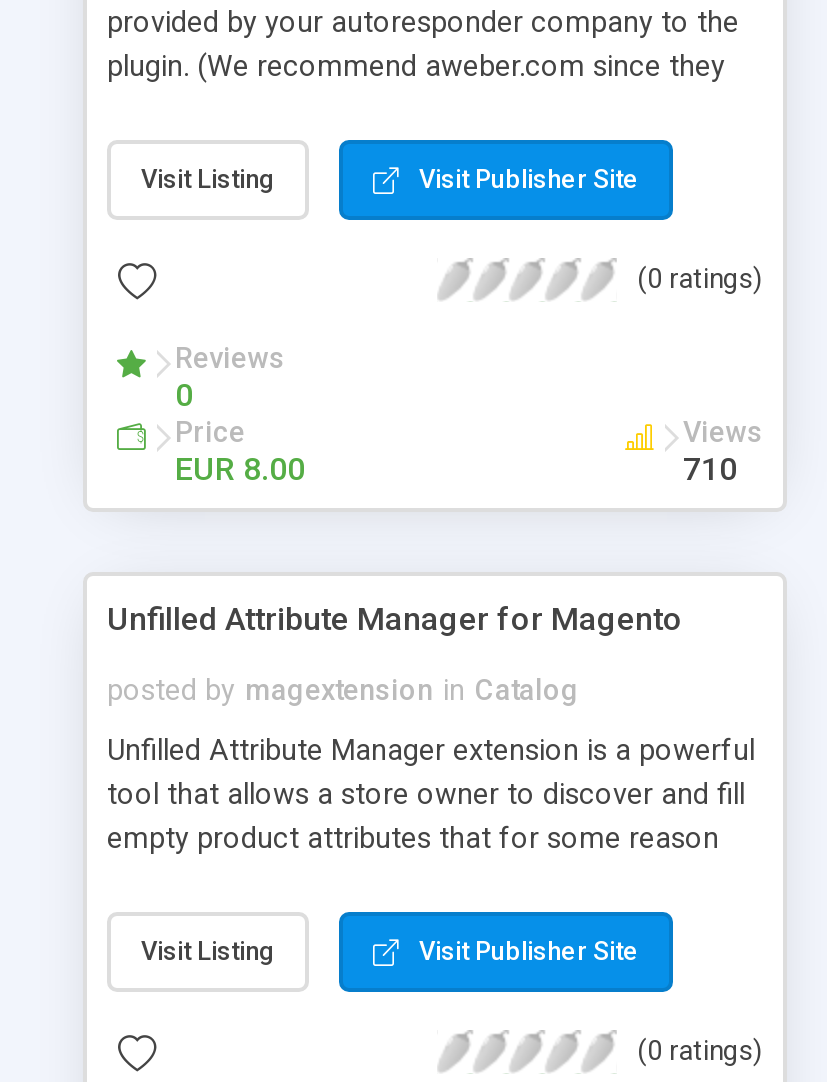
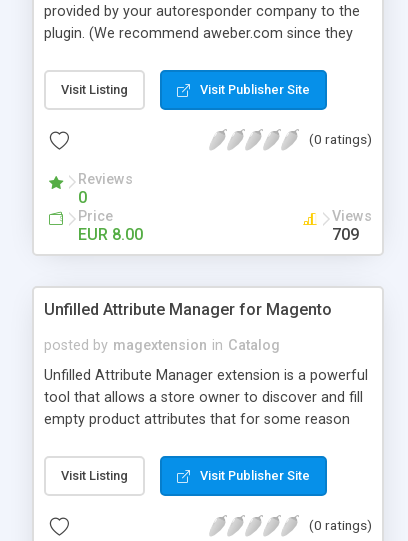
- 710
+ 709
